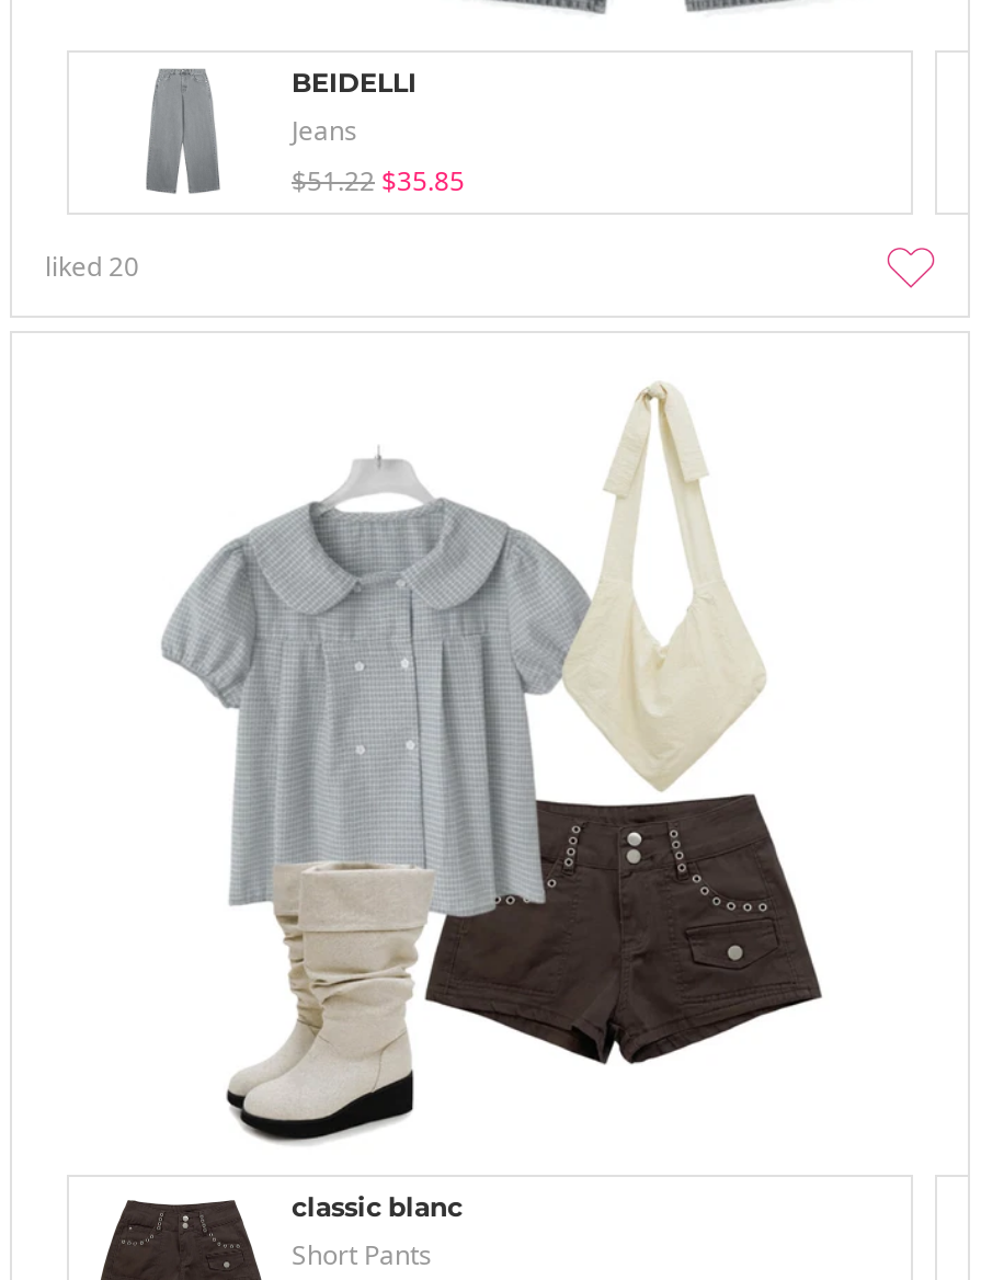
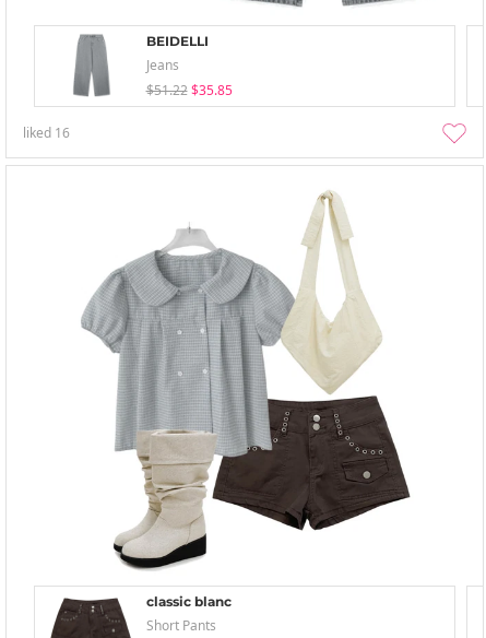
- liked 20
+ liked 16
